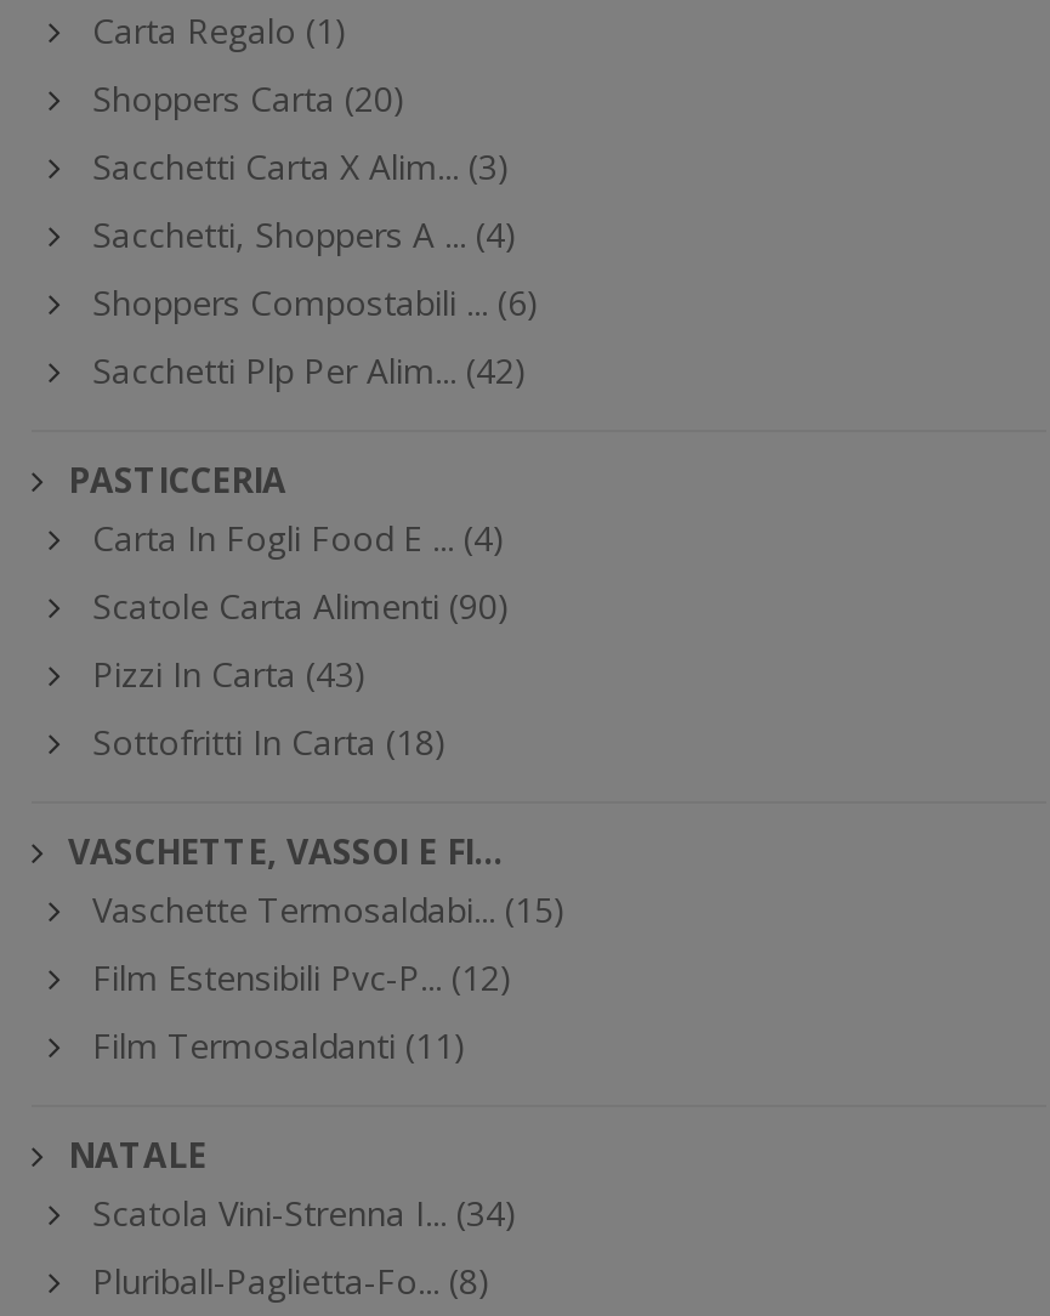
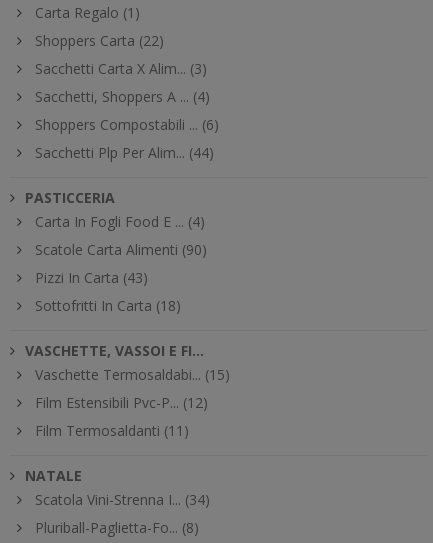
- Shoppers Carta (20)
+ Shoppers Carta (22)

- Sacchetti Plp Per Alim... (42)
+ Sacchetti Plp Per Alim... (44)
